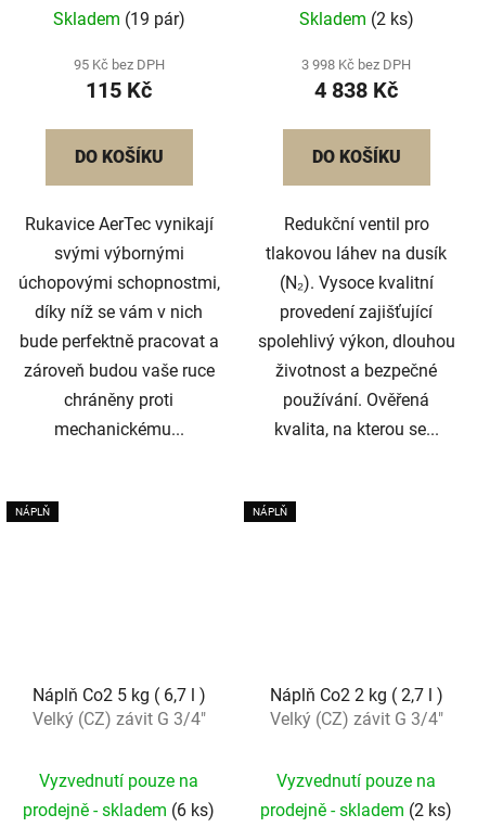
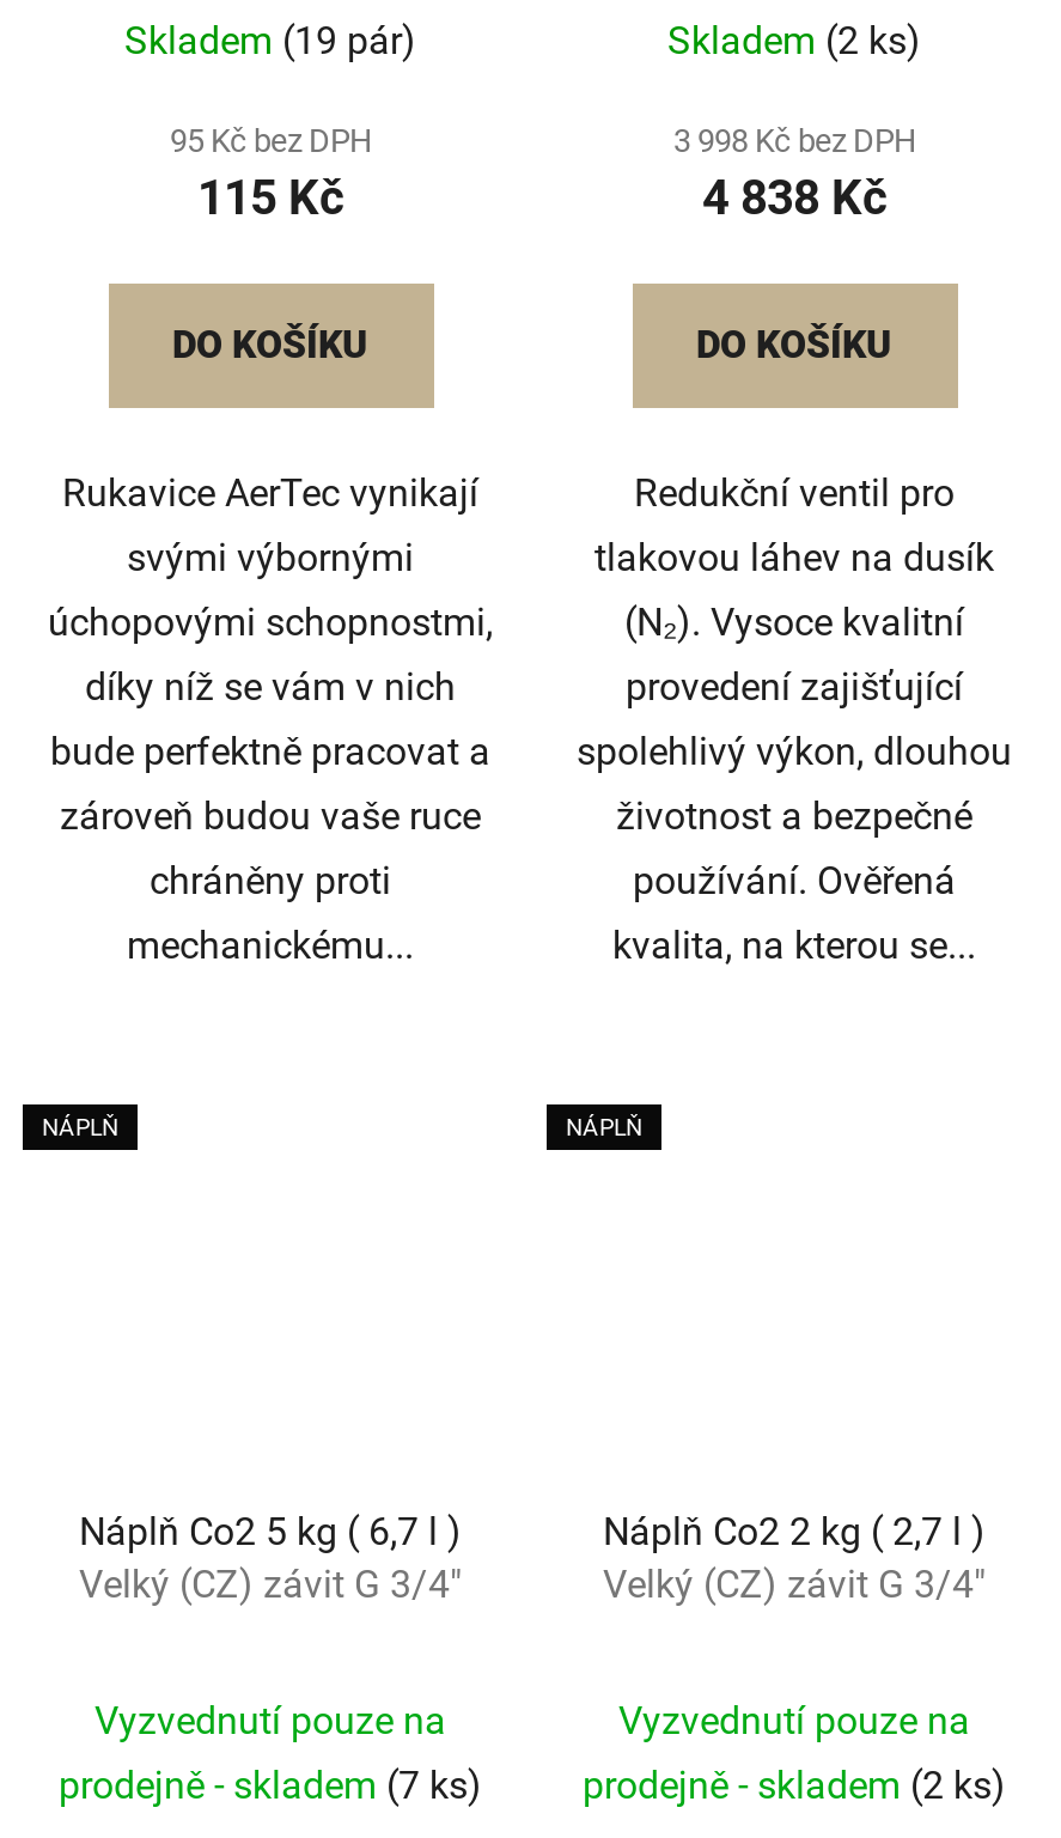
- prodejně - skladem (6 ks)
+ prodejně - skladem (7 ks)
